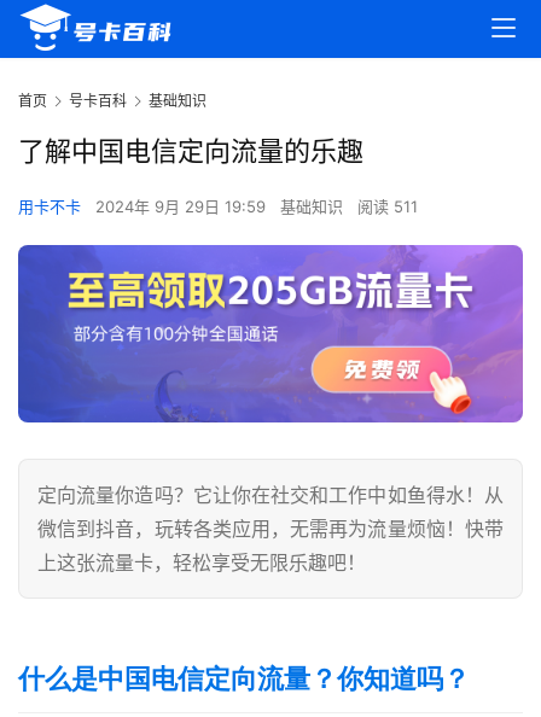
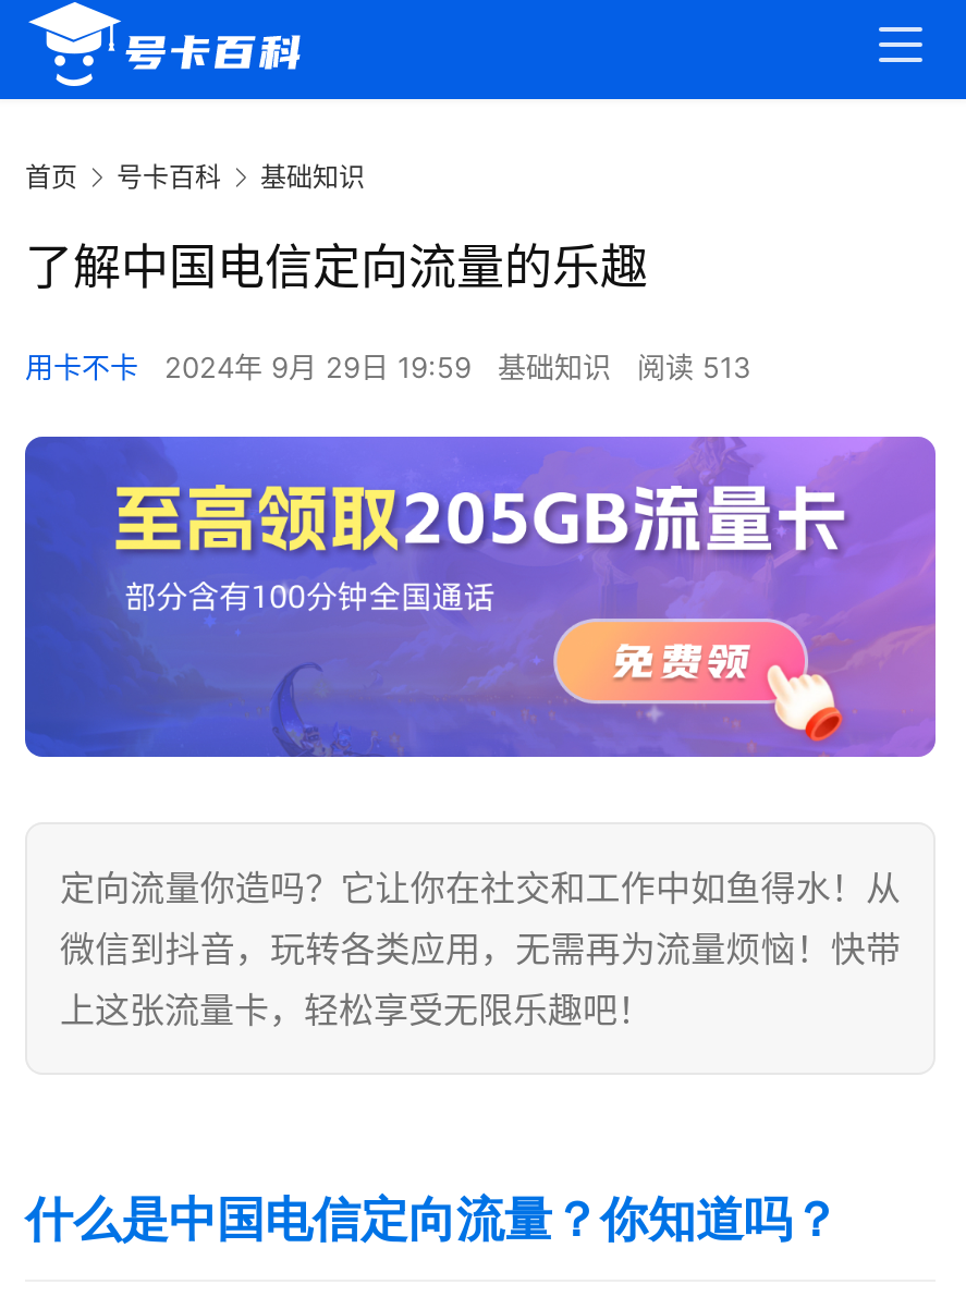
- 用卡不卡 2024年 9月 29日 19:59 基础知识 阅读 511
+ 用卡不卡 2024年 9月 29日 19:59 基础知识 阅读 513
